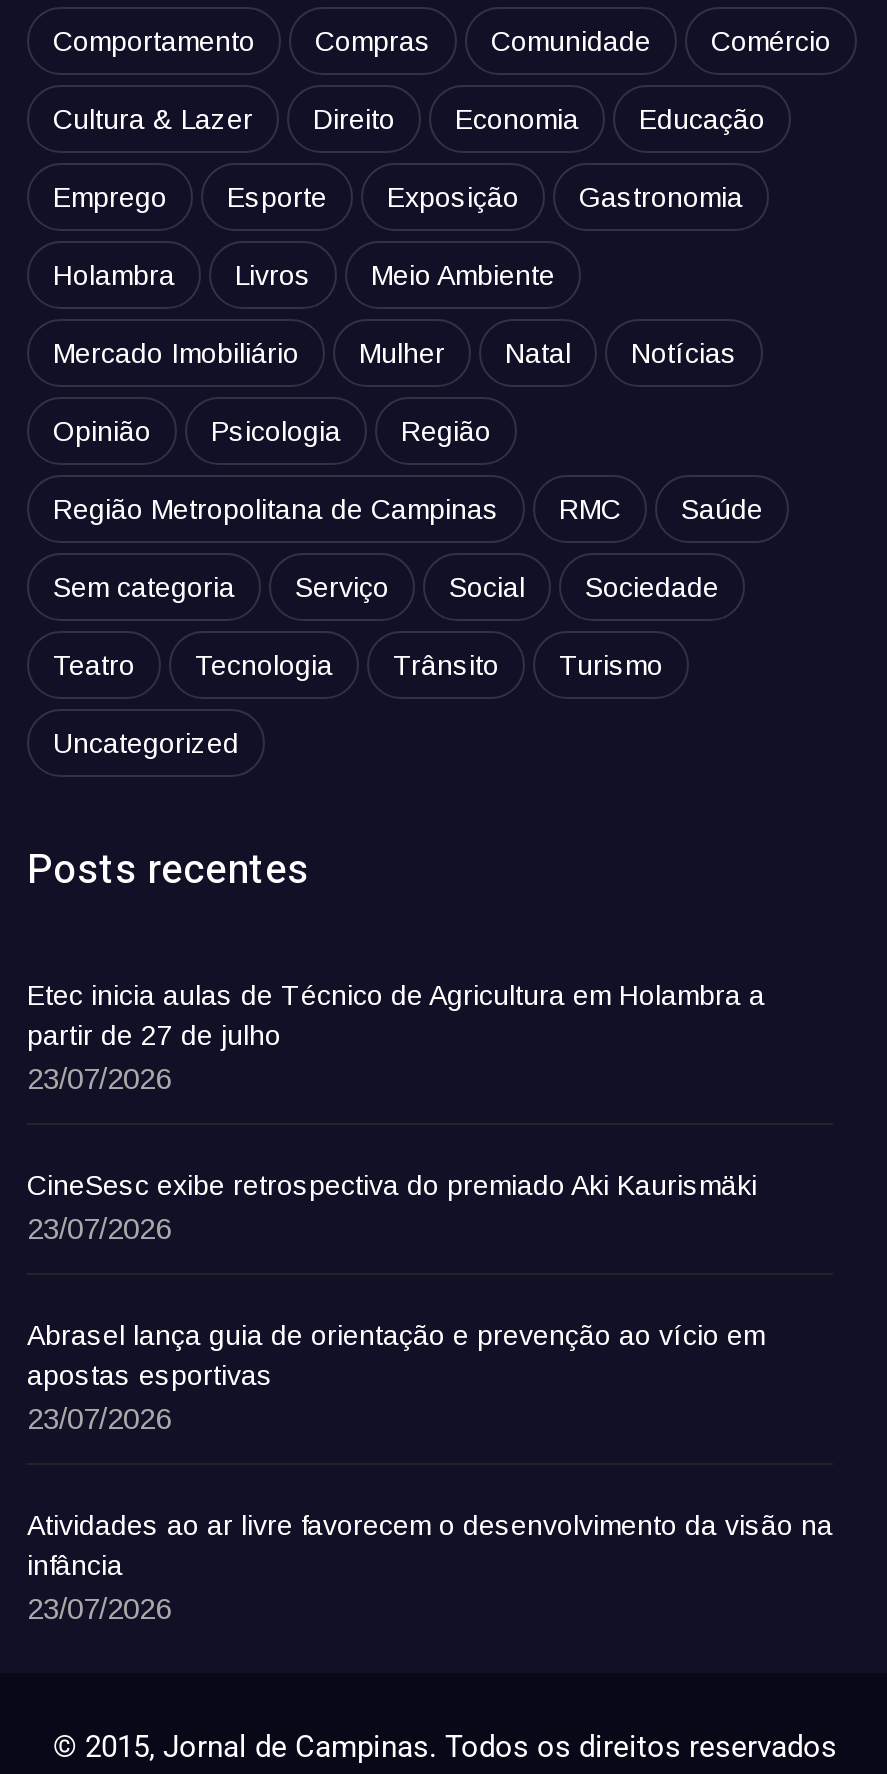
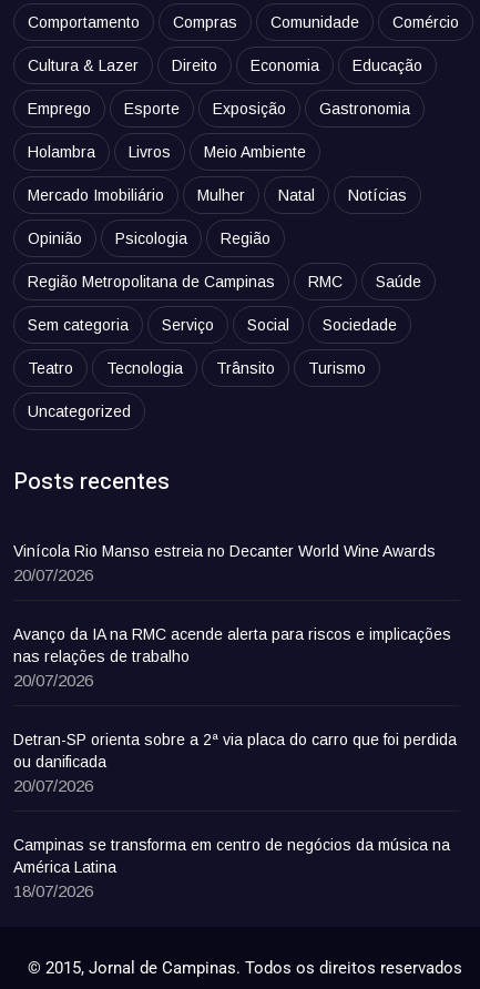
- Etec inicia aulas de Técnico de Agricultura em Holambra a
- partir de 27 de julho
- 23/07/2026
+ Vinícola Rio Manso estreia no Decanter World Wine Awards
+ 20/07/2026

- CineSesc exibe retrospectiva do premiado Aki Kaurismäki
- 23/07/2026
+ Avanço da IA na RMC acende alerta para riscos e implicações
+ nas relações de trabalho
+ 20/07/2026

- Abrasel lança guia de orientação e prevenção ao vício em
- apostas esportivas
- 23/07/2026
+ Detran-SP orienta sobre a 2ª via placa do carro que foi perdida
+ ou danificada
+ 20/07/2026

- Atividades ao ar livre favorecem o desenvolvimento da visão na
- infância
- 23/07/2026
+ Campinas se transforma em centro de negócios da música na
+ América Latina
+ 18/07/2026
